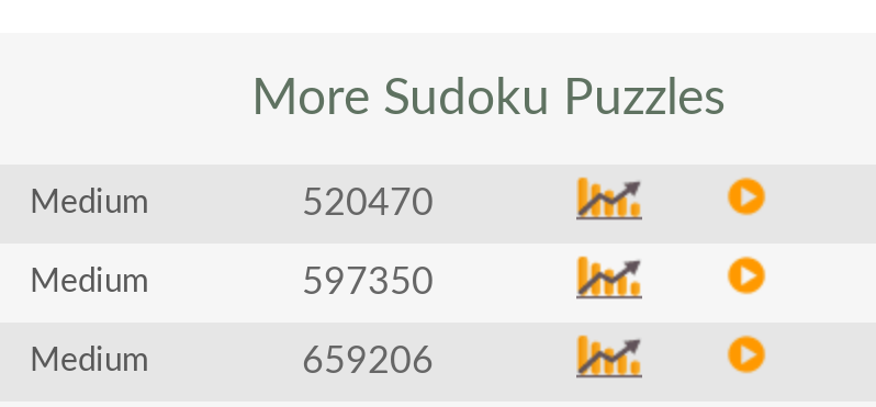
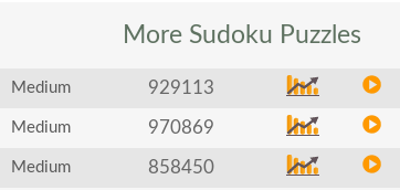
- 520470
+ 929113

- 597350
+ 970869

- 659206
+ 858450
